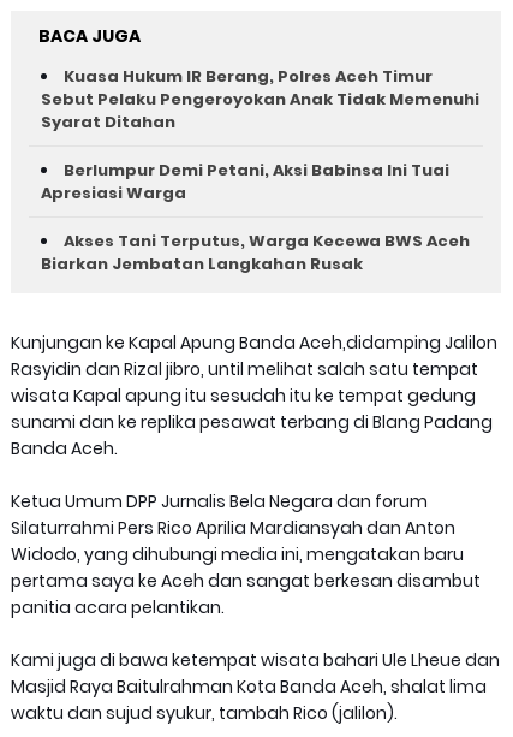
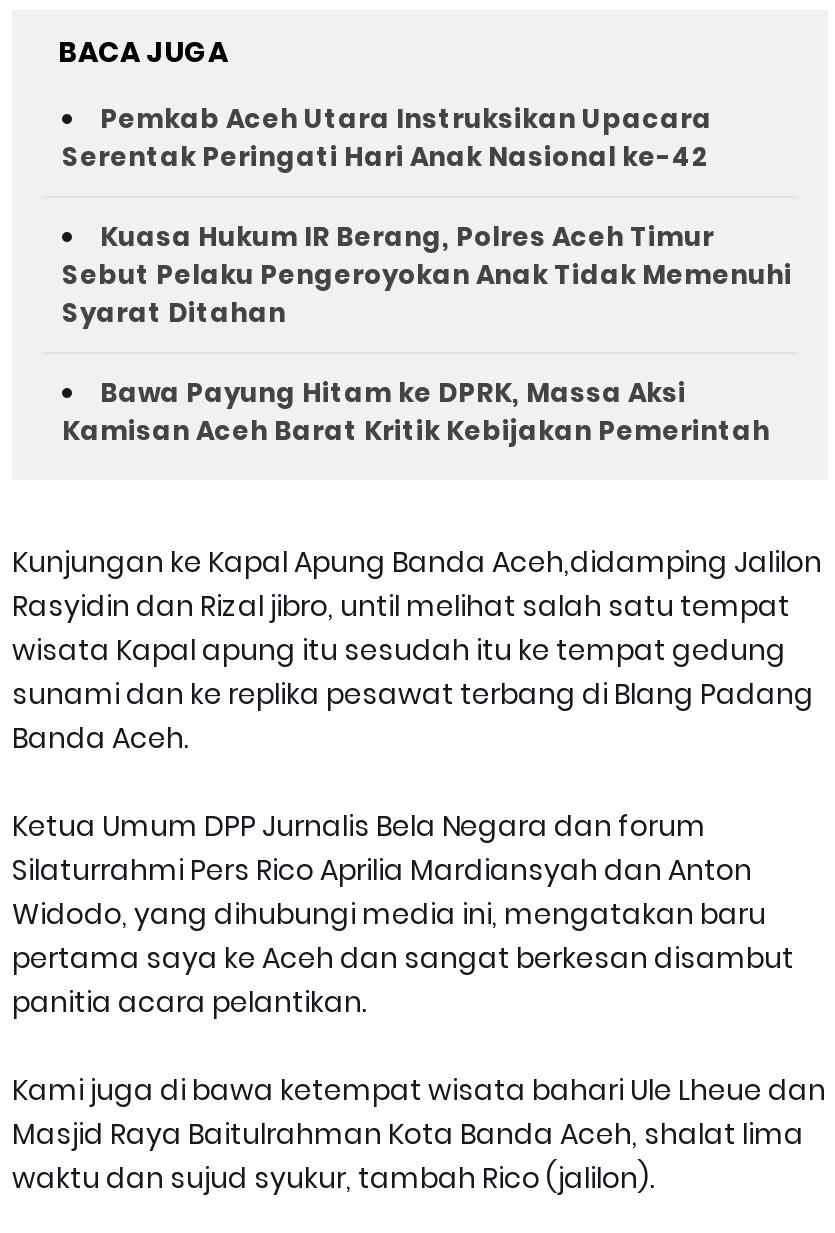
+ Pemkab Aceh Utara Instruksikan Upacara
+ Serentak Peringati Hari Anak Nasional ke-42

moved down: Kuasa Hukum IR Berang, Polres Aceh Timur | Sebut Pelaku Pengeroyokan Anak Tidak Memenuhi | Syarat Ditahan

- Berlumpur Demi Petani, Aksi Babinsa Ini Tuai
- Apresiasi Warga
- Akses Tani Terputus, Warga Kecewa BWS Aceh
- Biarkan Jembatan Langkahan Rusak
+ Bawa Payung Hitam ke DPRK, Massa Aksi
+ Kamisan Aceh Barat Kritik Kebijakan Pemerintah
